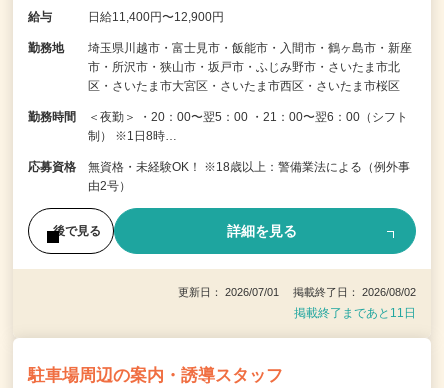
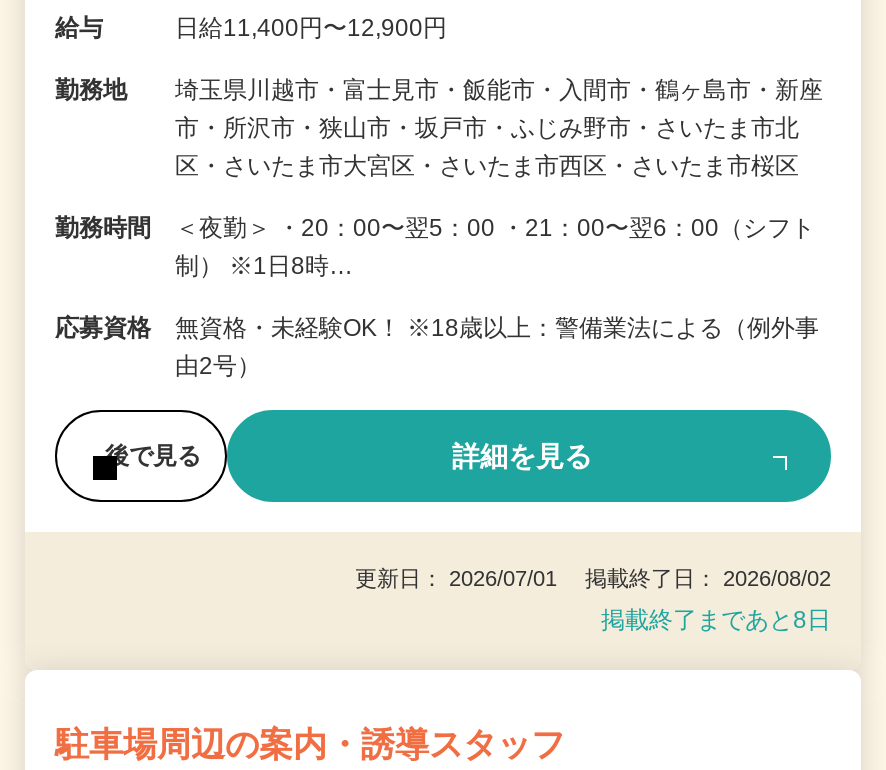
- 掲載終了まであと11日
+ 掲載終了まであと8日
